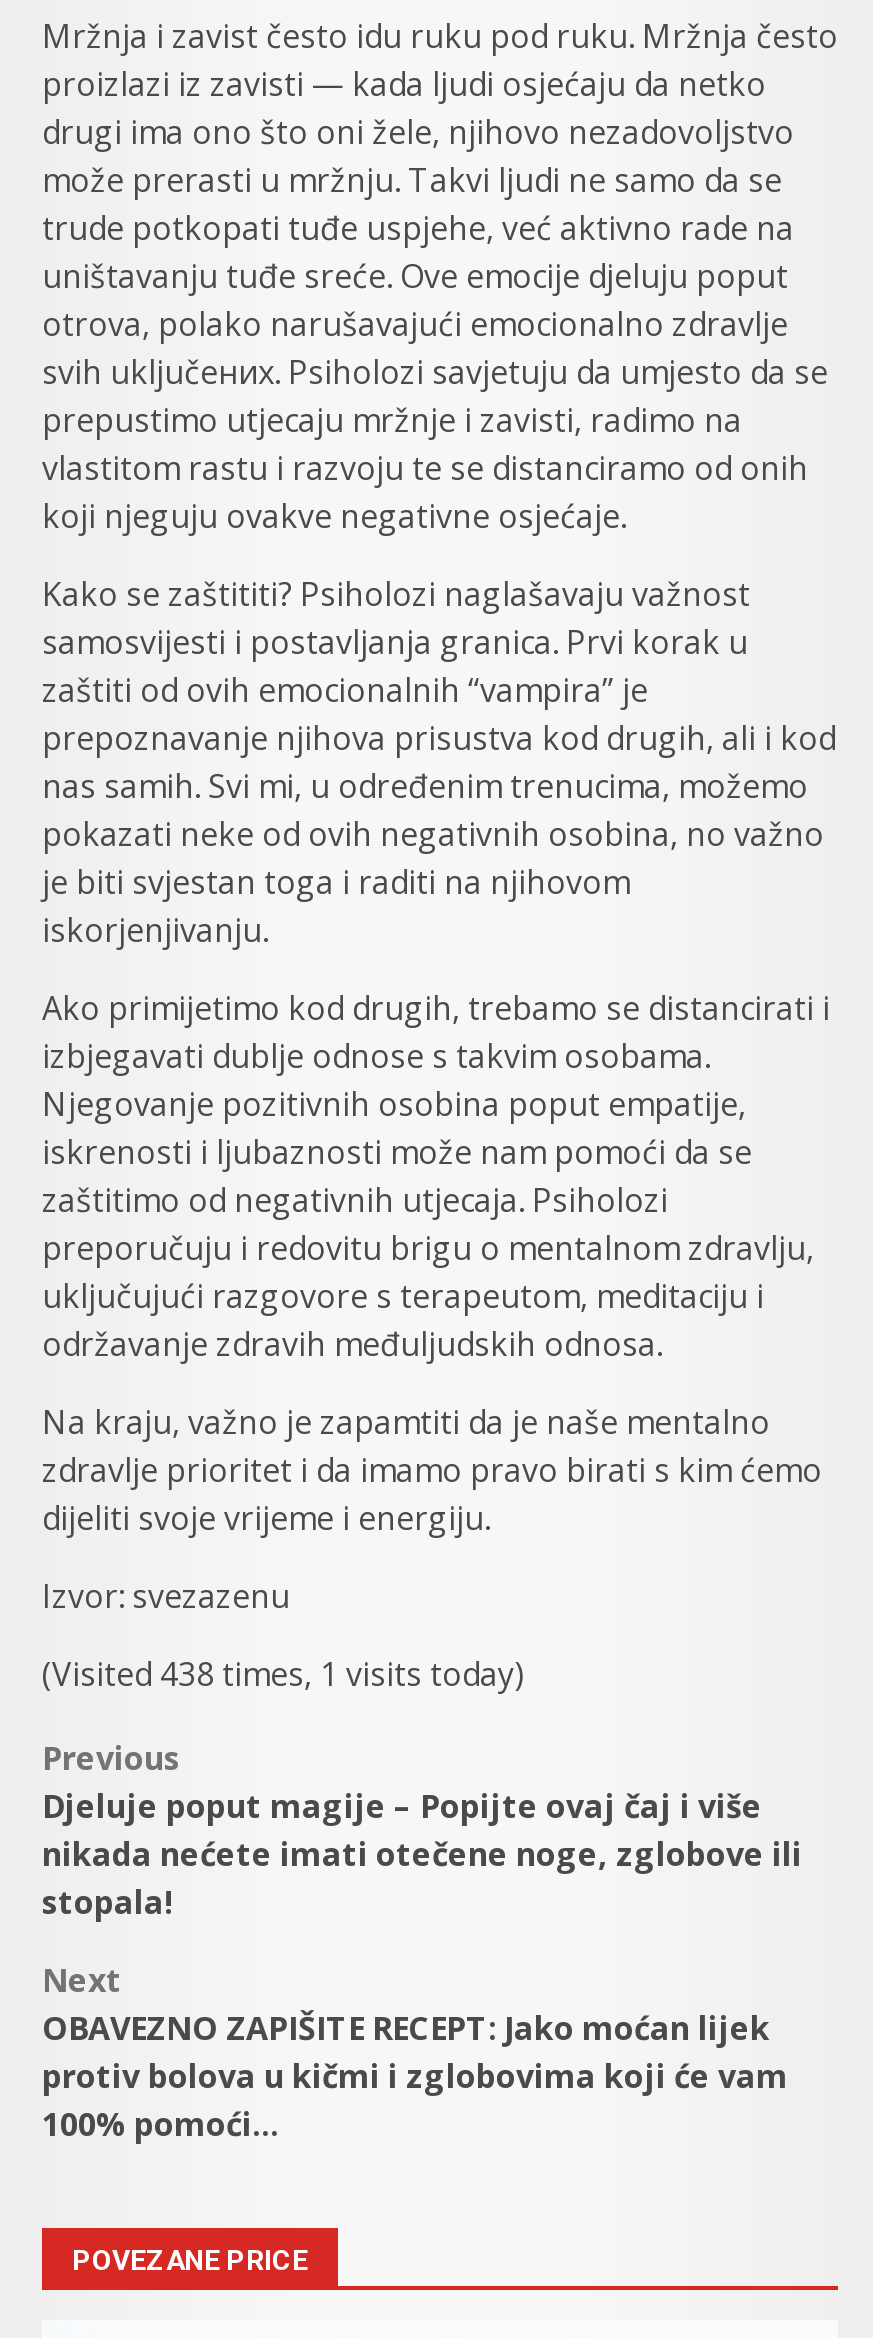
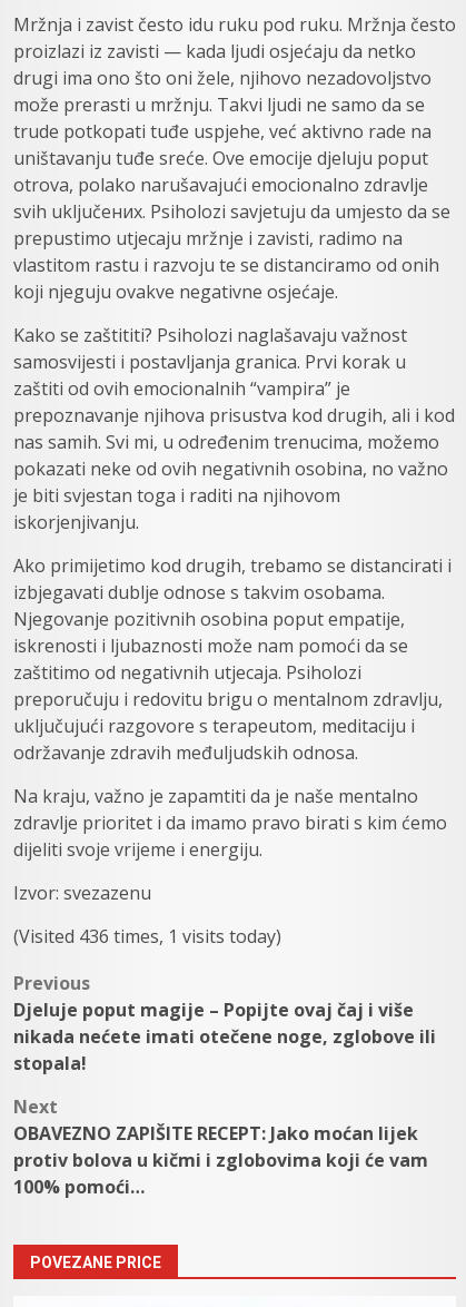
- (Visited 438 times, 1 visits today)
+ (Visited 436 times, 1 visits today)
